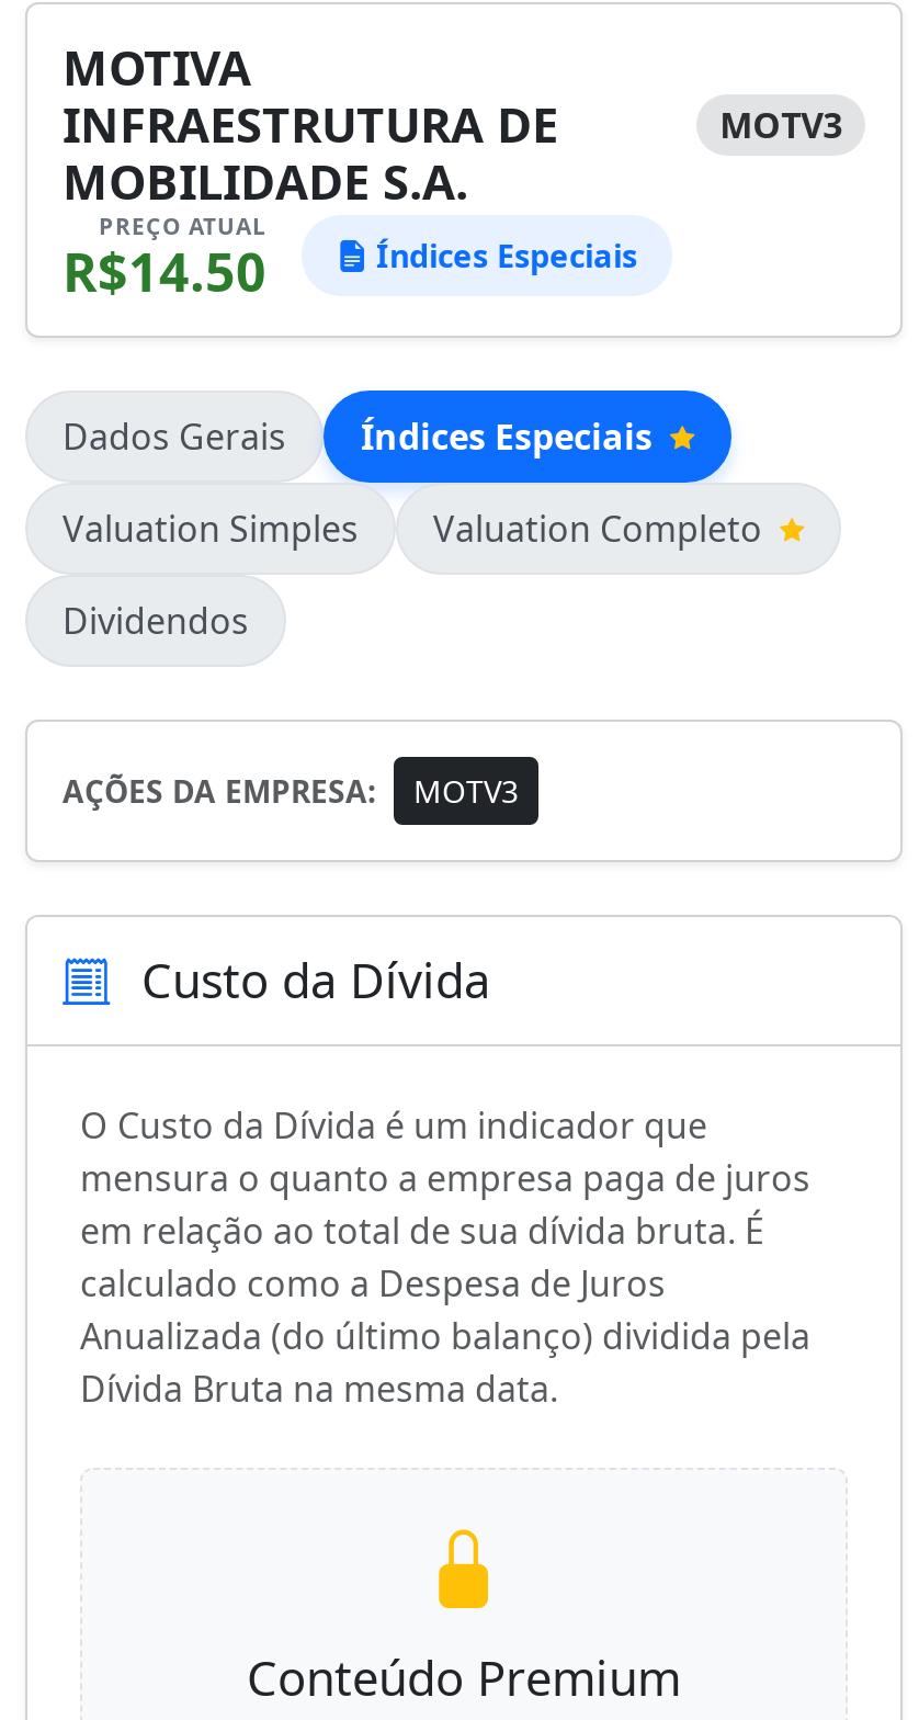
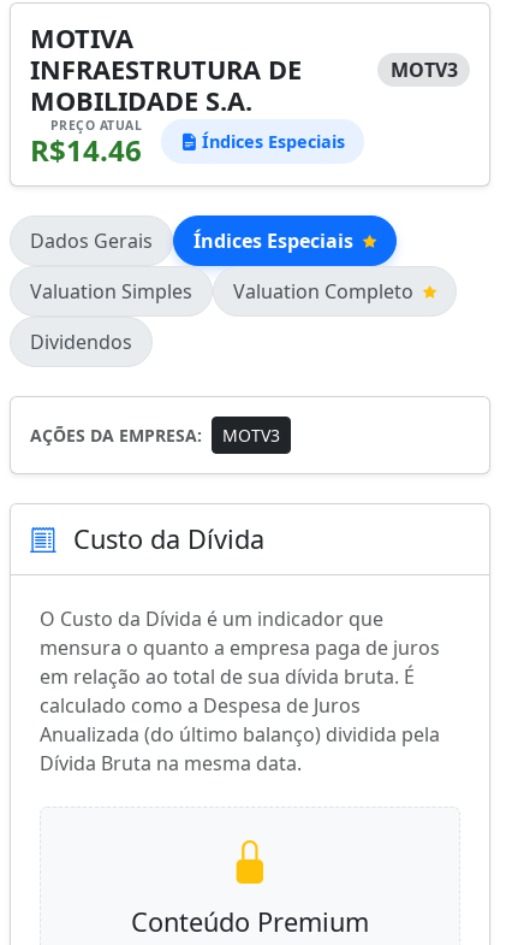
- R$14.50
+ R$14.46
